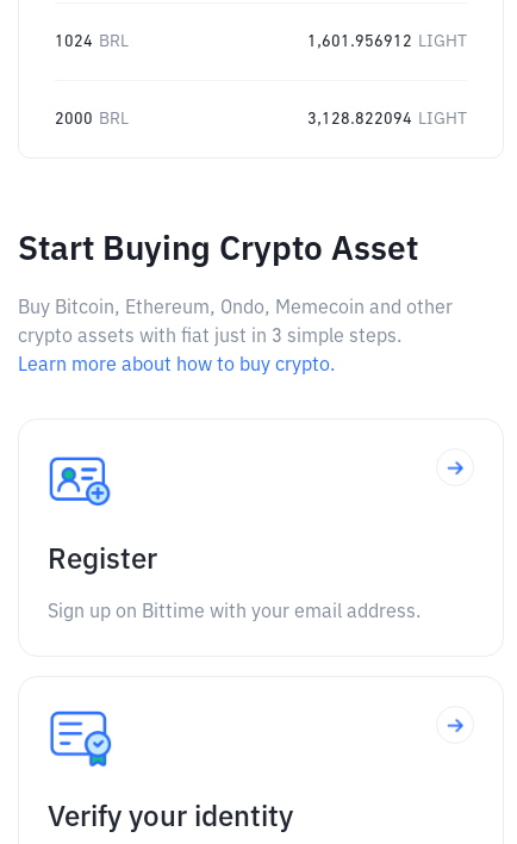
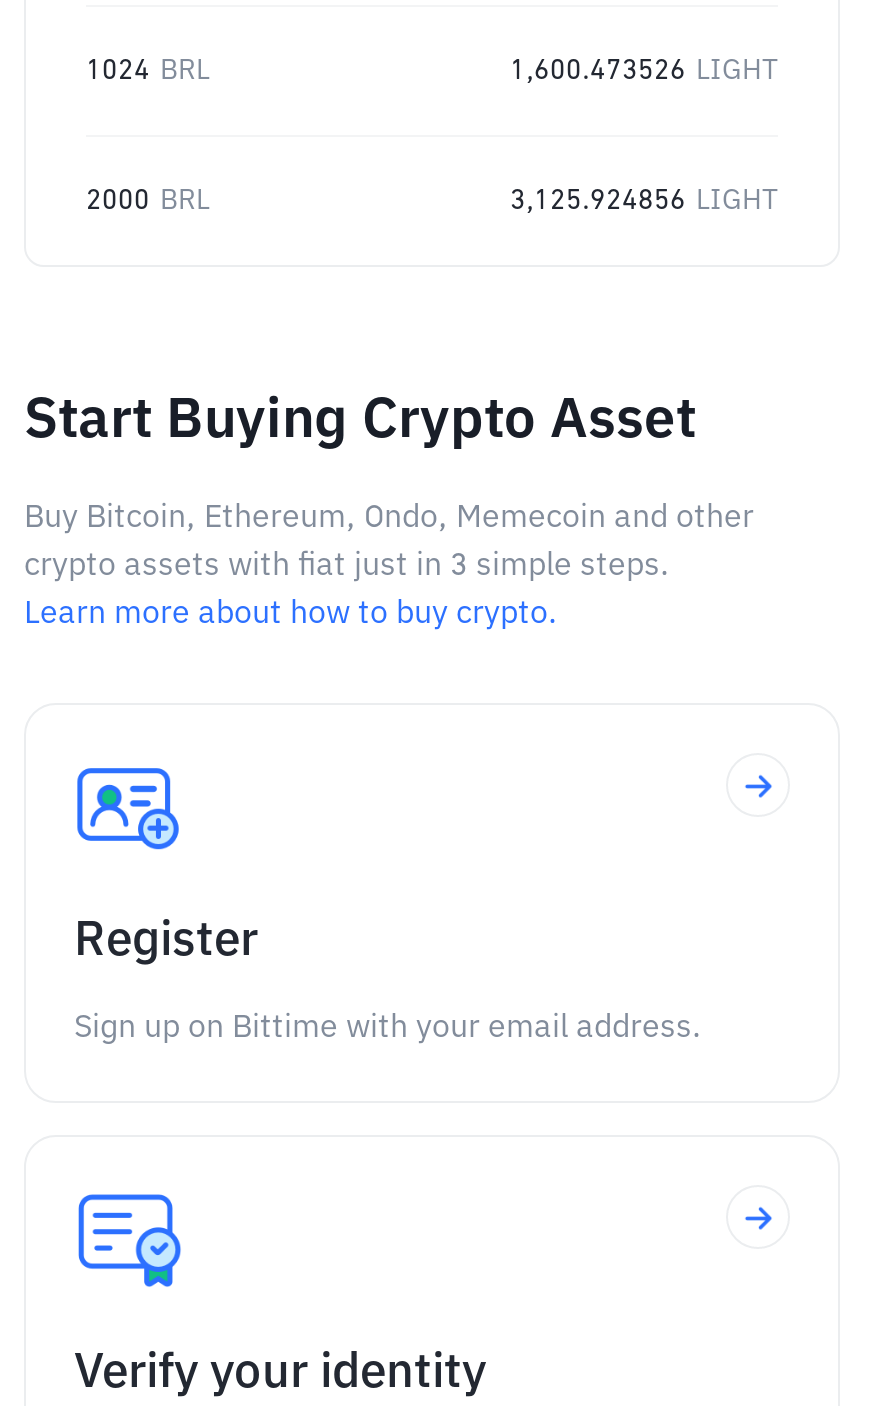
- 1,601.956912 LIGHT
+ 1,600.473526 LIGHT

- 3,128.822094 LIGHT
+ 3,125.924856 LIGHT
